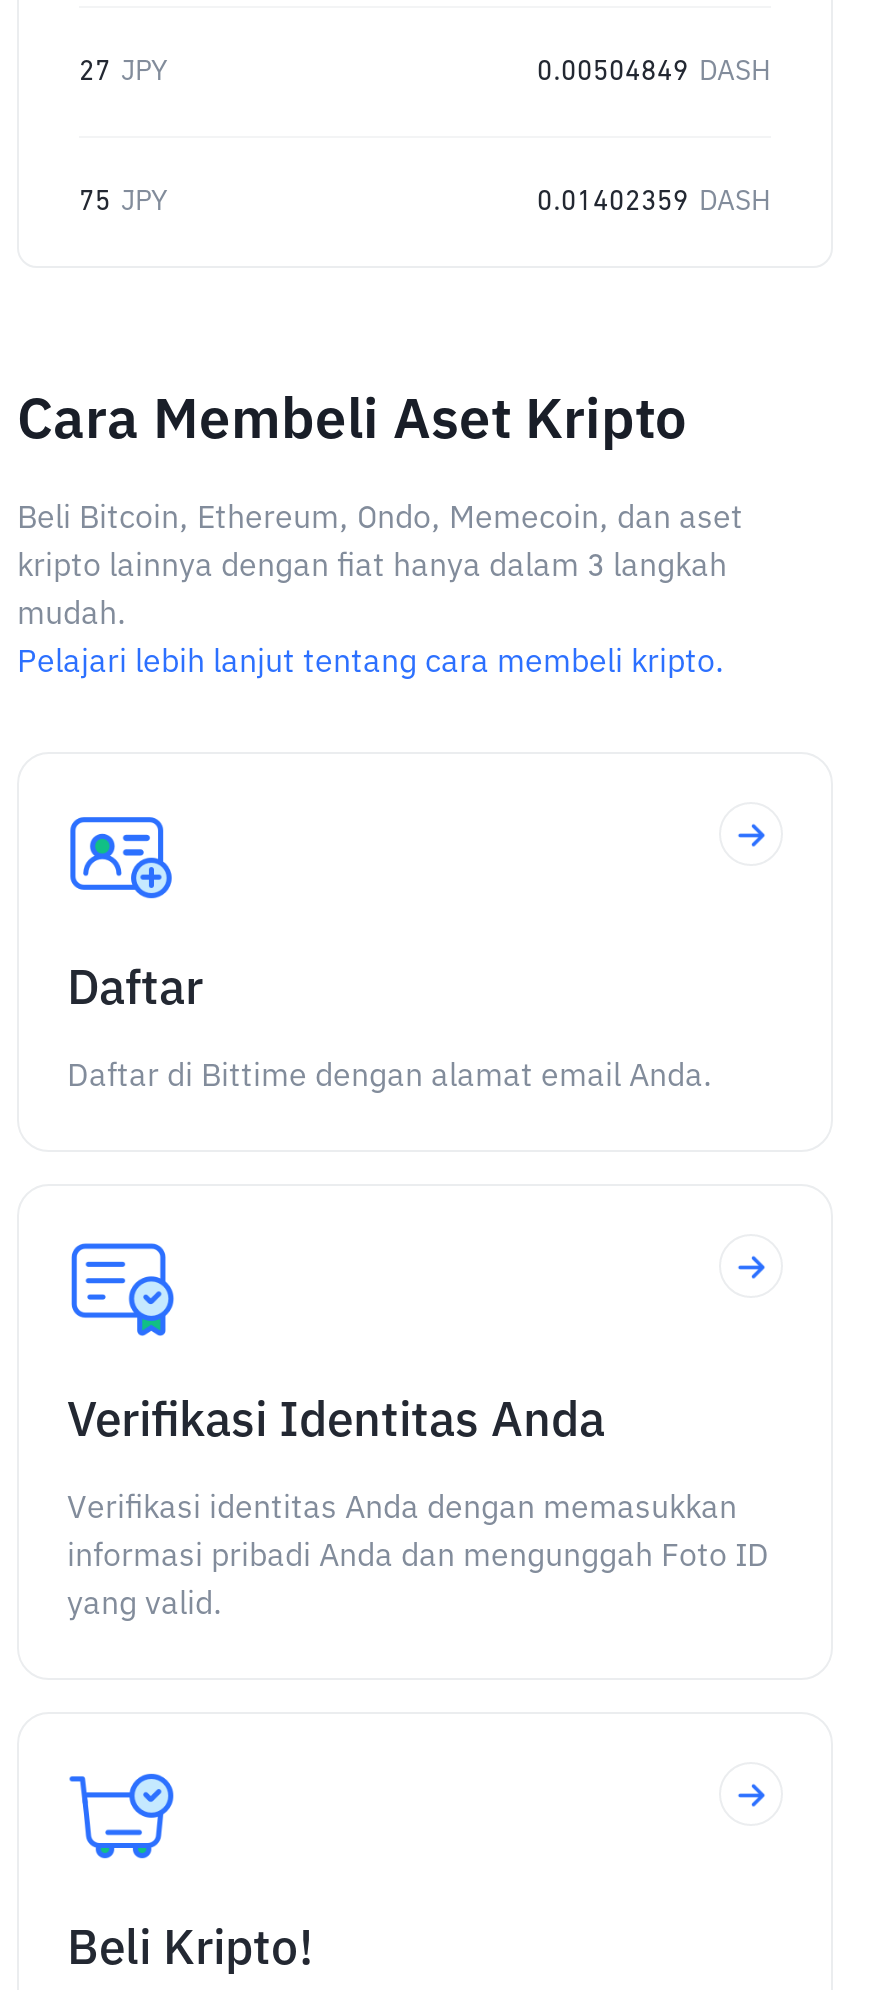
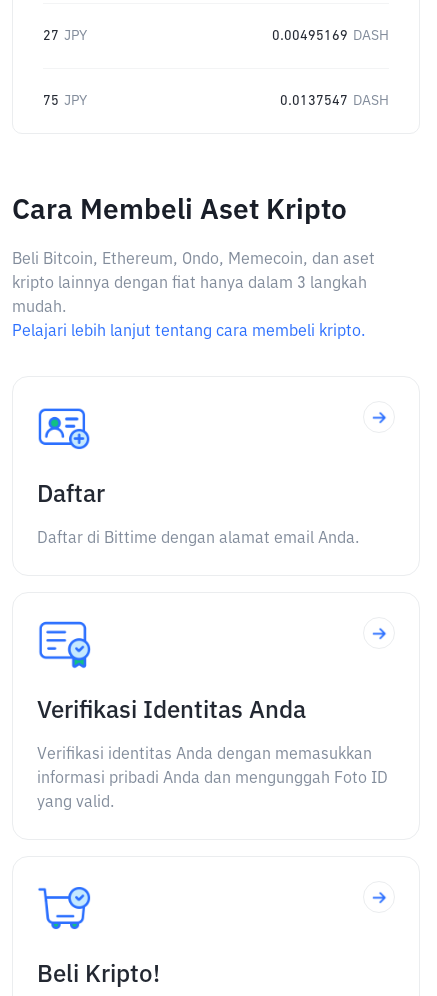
- 0.00504849 DASH
+ 0.00495169 DASH

- 0.01402359 DASH
+ 0.0137547 DASH
